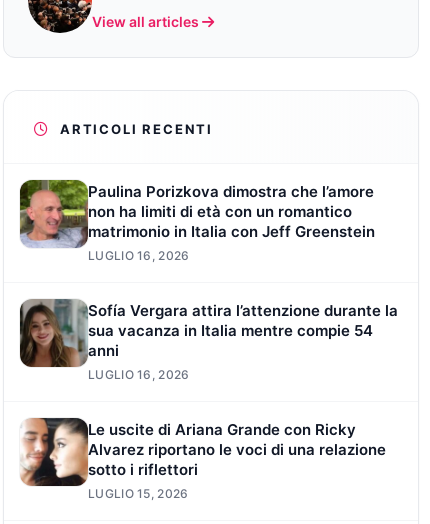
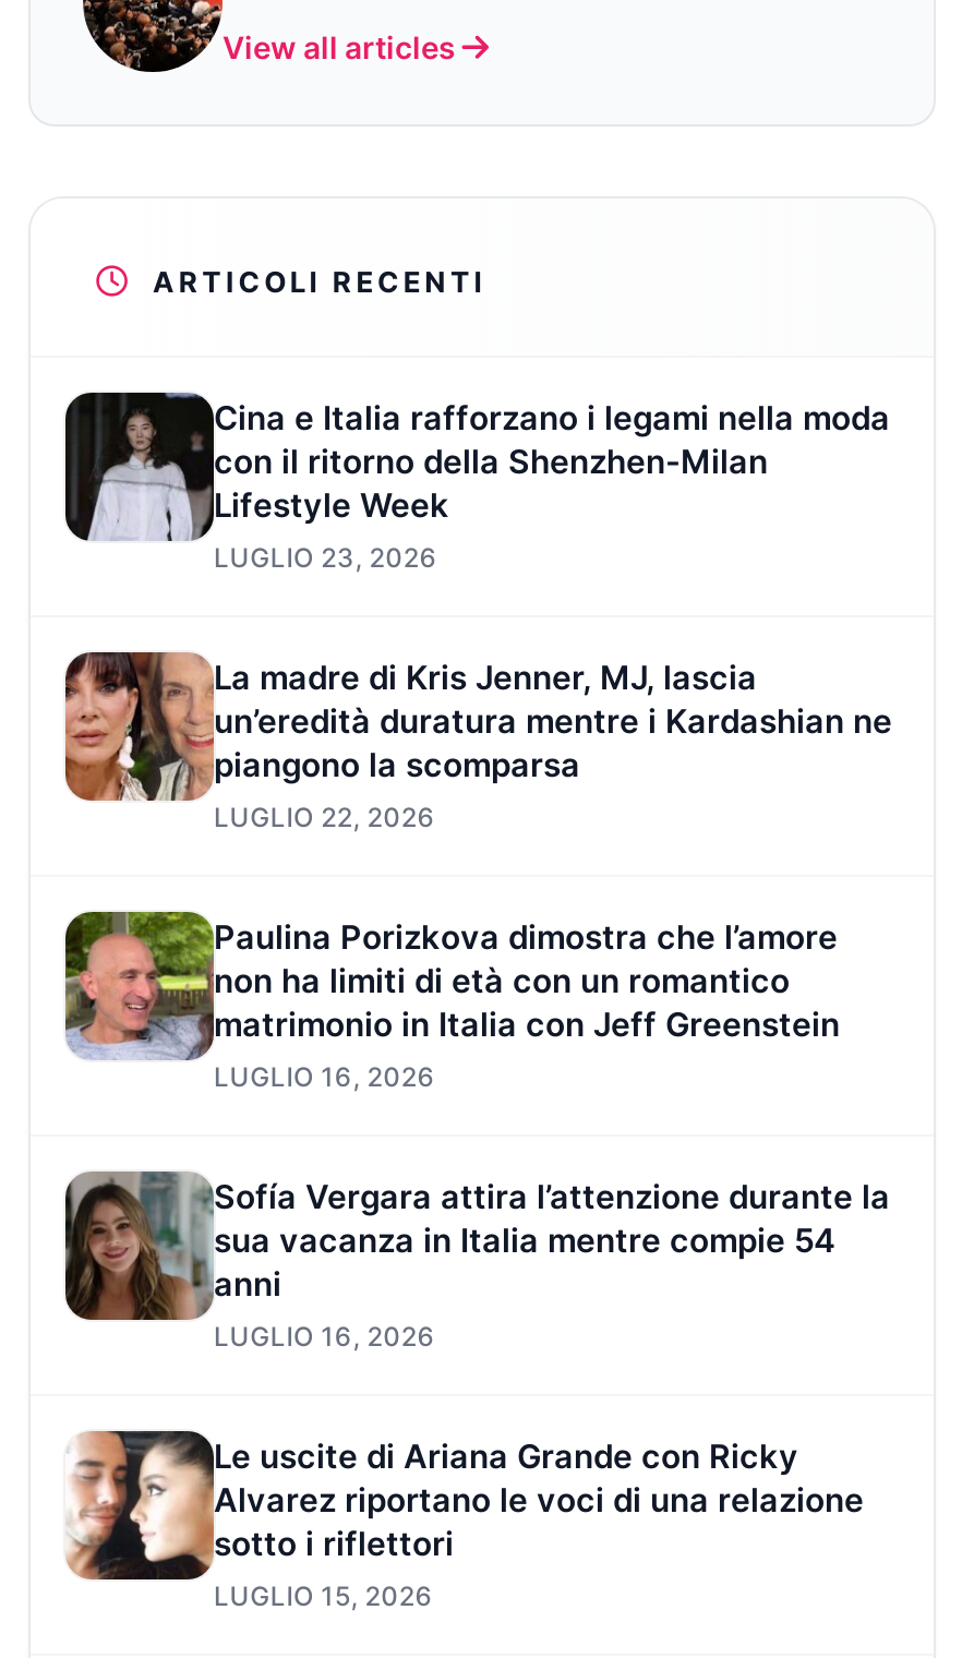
+ [image]
+ Cina e Italia rafforzano i legami nella moda
+ con il ritorno della Shenzhen-Milan
+ Lifestyle Week
+ LUGLIO 23, 2026
+ La madre di Kris Jenner, MJ, lascia
+ un’eredità duratura mentre i Kardashian ne
+ piangono la scomparsa
+ LUGLIO 22, 2026

+ [image]
